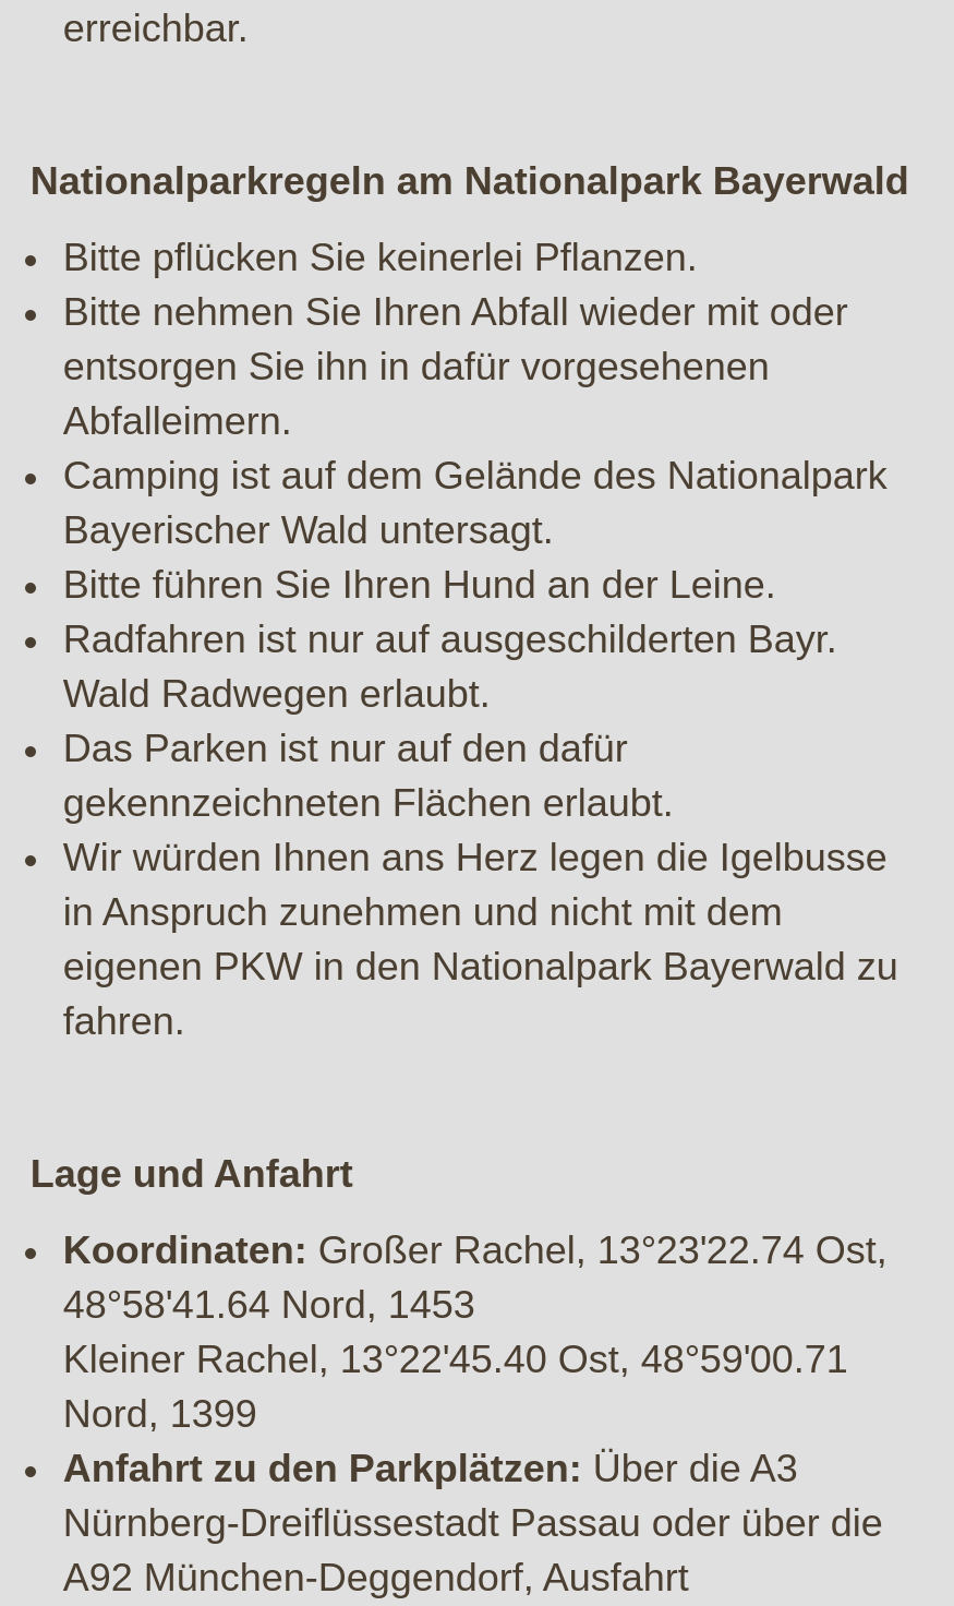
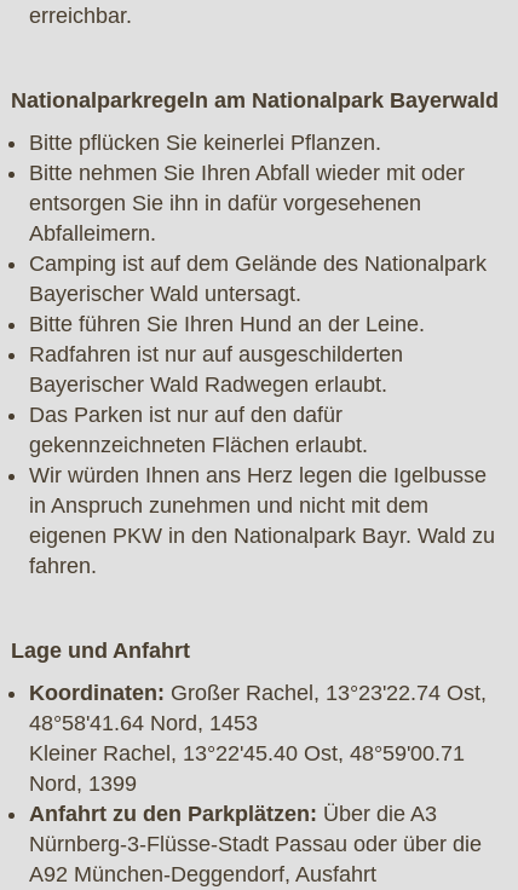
- Radfahren ist nur auf ausgeschilderten Bayr.
- Wald Radwegen erlaubt.
+ Radfahren ist nur auf ausgeschilderten
+ Bayerischer Wald Radwegen erlaubt.

- eigenen PKW in den Nationalpark Bayerwald zu
+ eigenen PKW in den Nationalpark Bayr. Wald zu

- Nürnberg-Dreiflüssestadt Passau oder über die
+ Nürnberg-3-Flüsse-Stadt Passau oder über die
